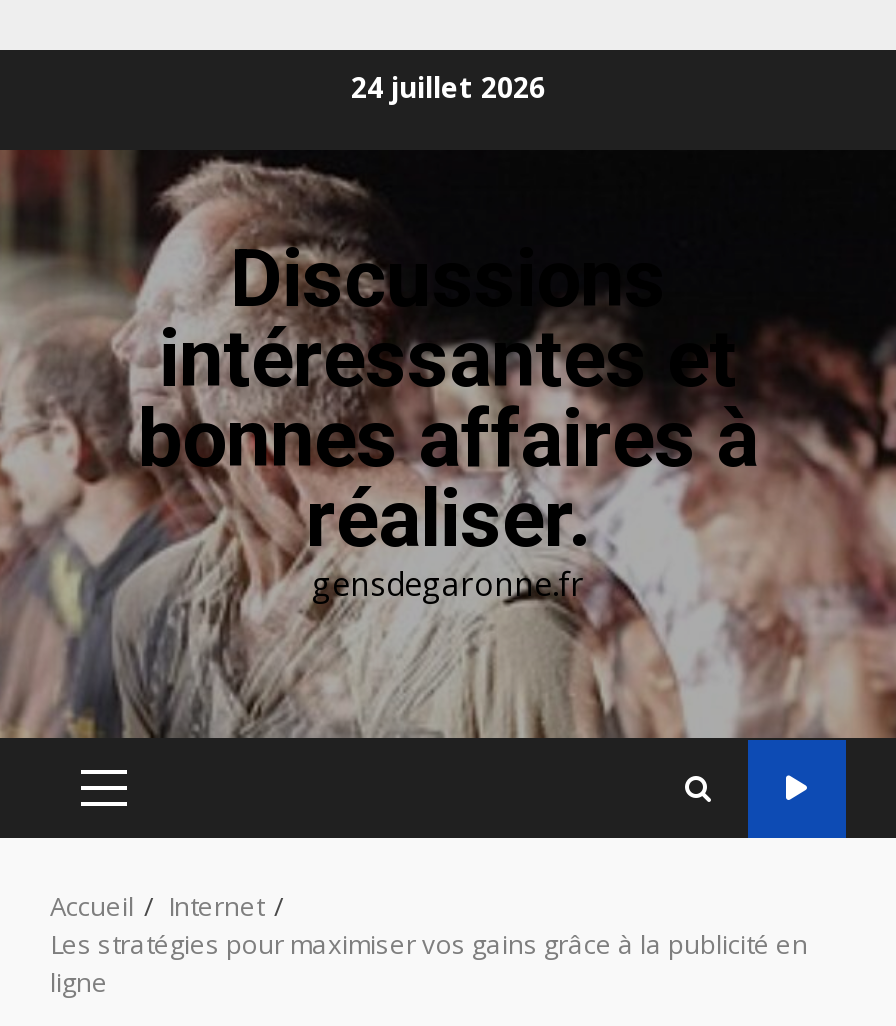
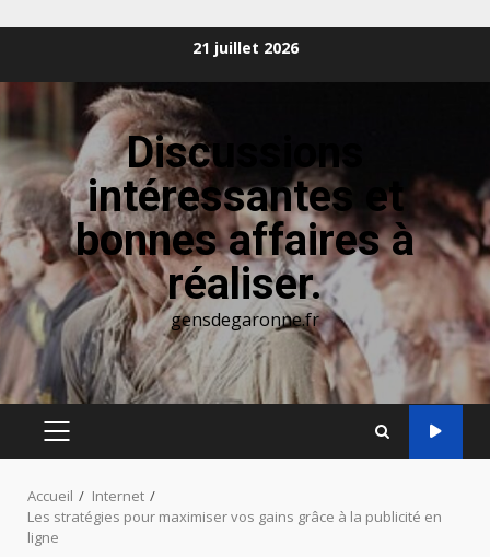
- 24 juillet 2026
+ 21 juillet 2026
